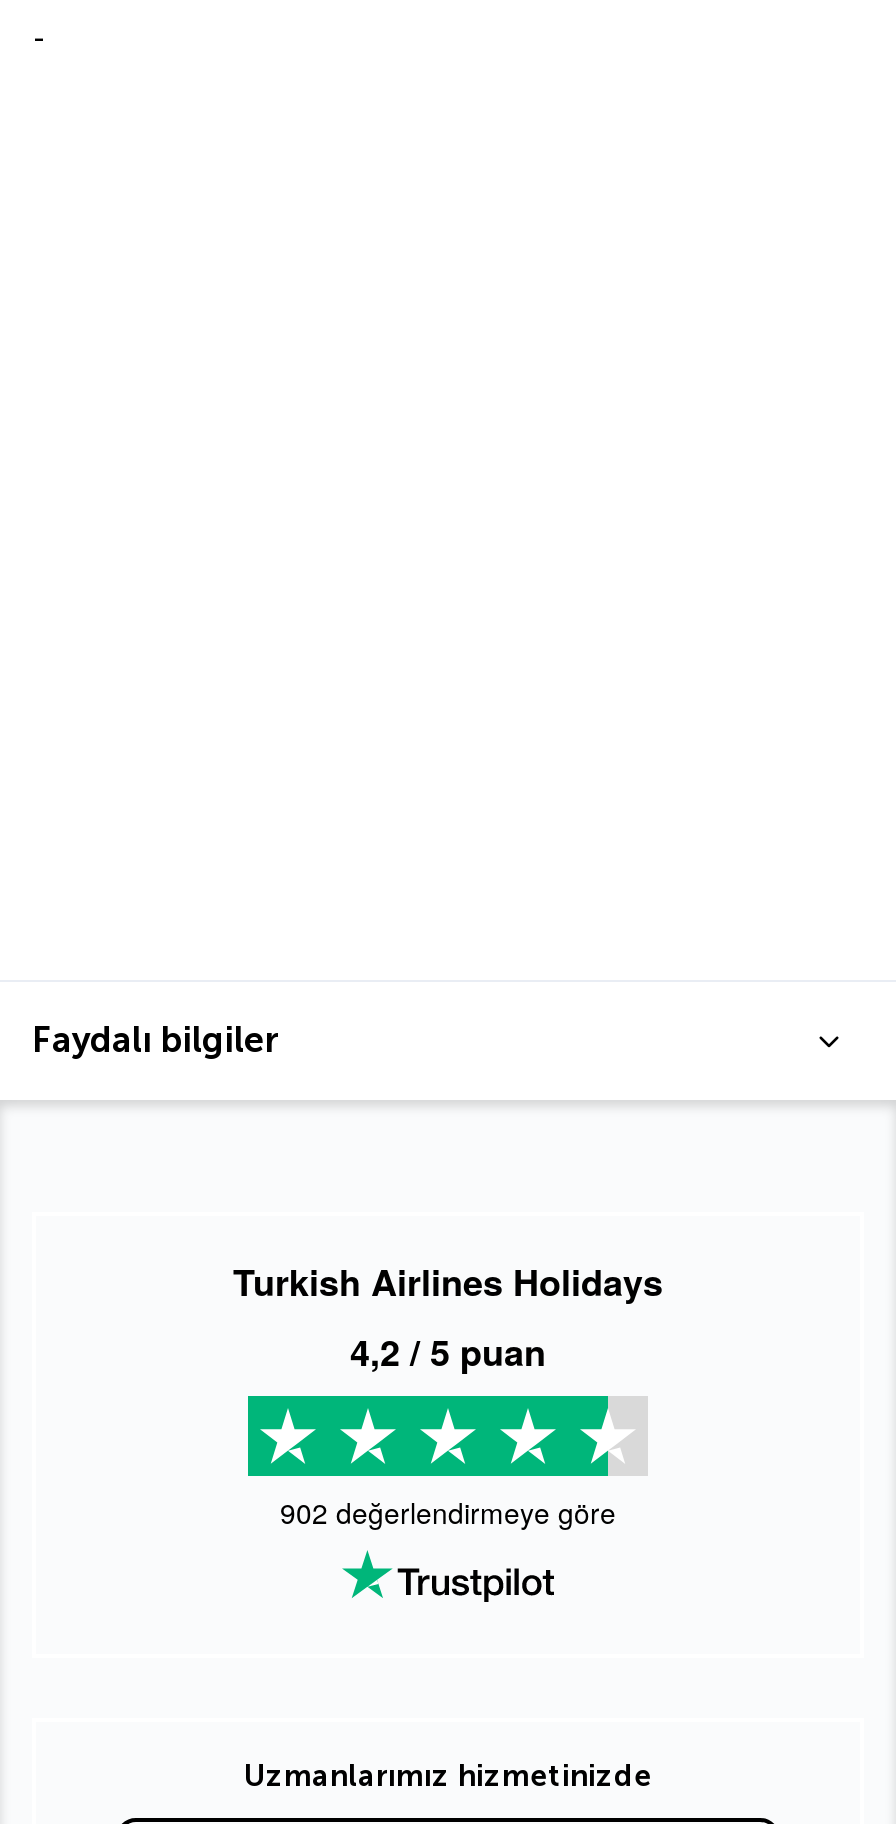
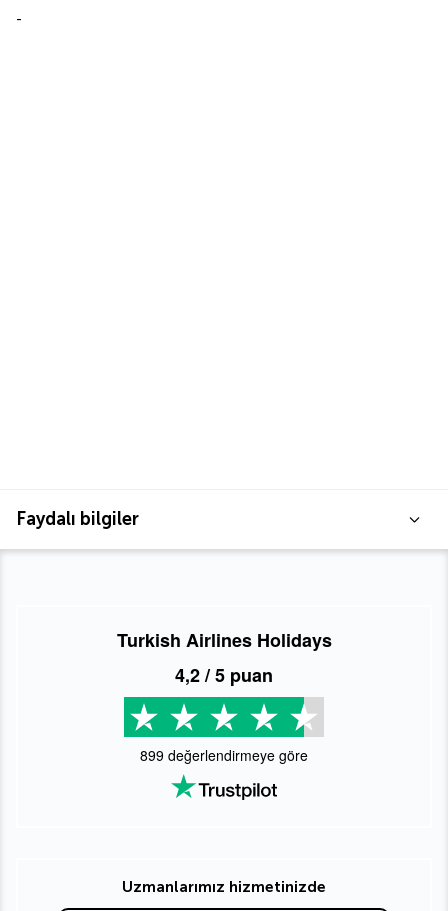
- 902 değerlendirmeye göre
+ 899 değerlendirmeye göre
